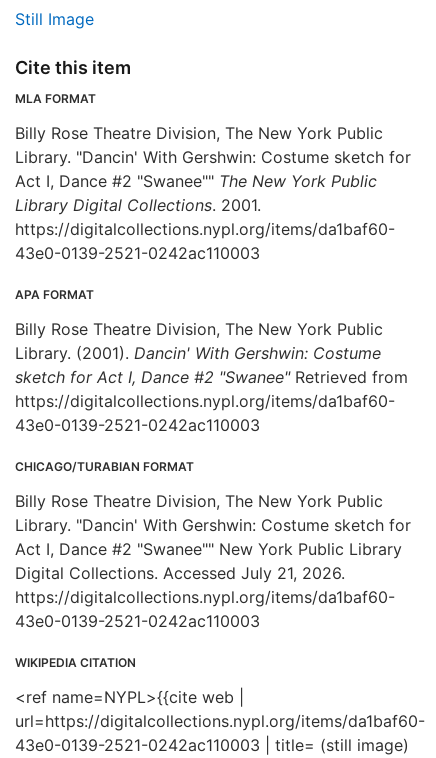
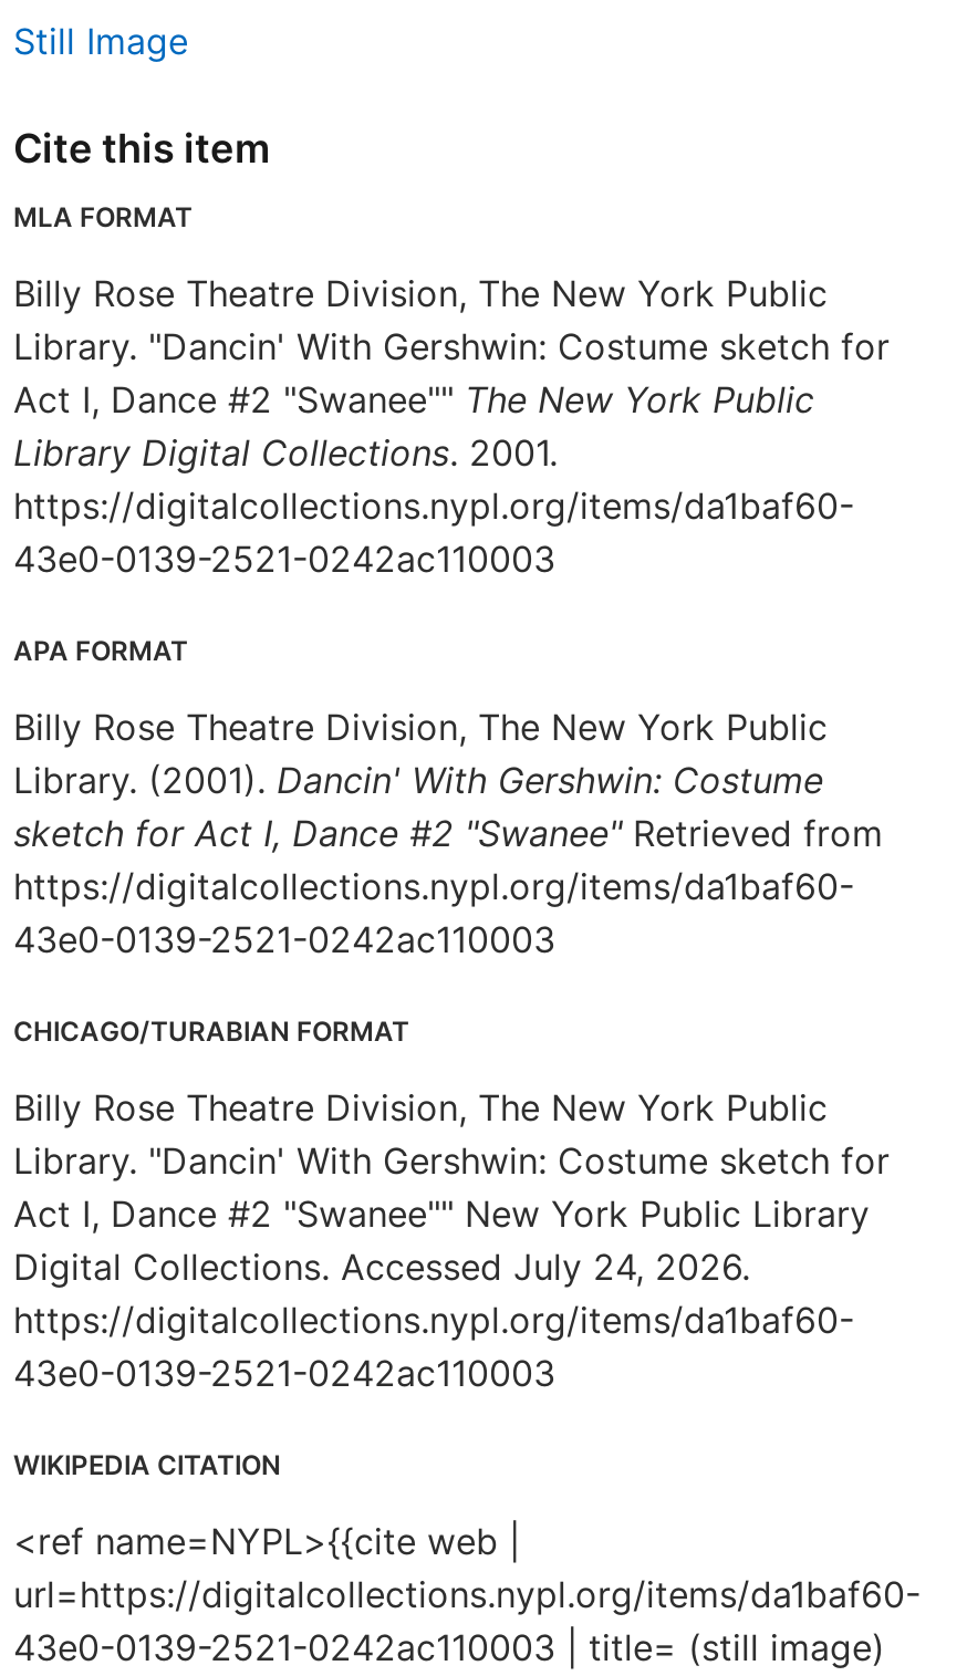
- Digital Collections. Accessed July 21, 2026.
+ Digital Collections. Accessed July 24, 2026.
